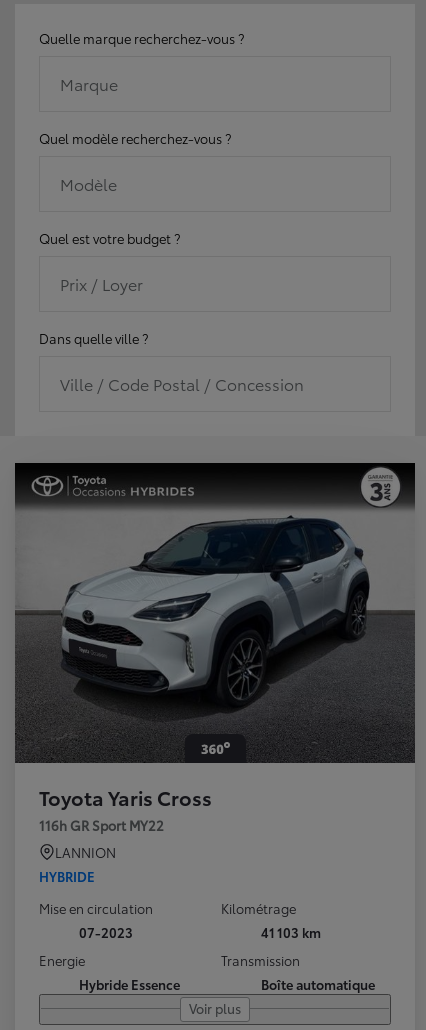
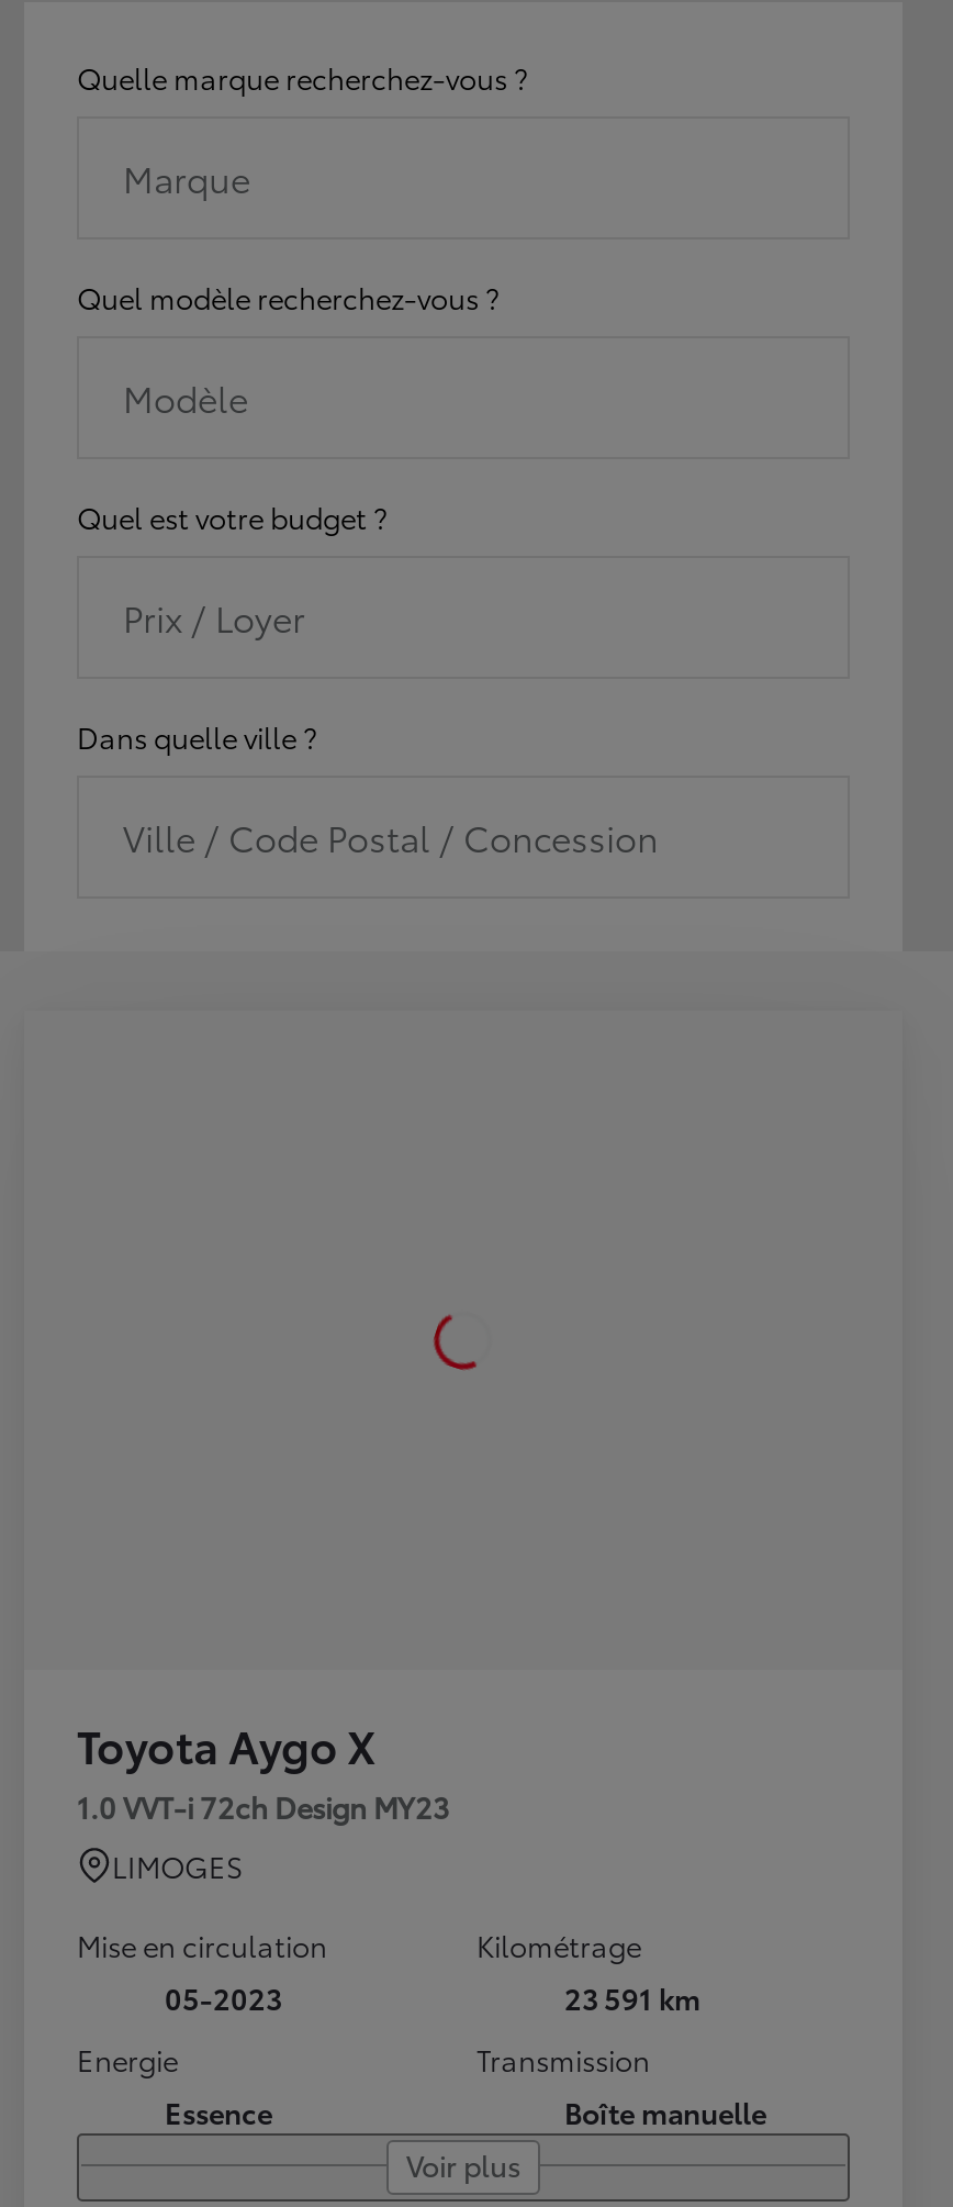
- [image]

- Toyota Yaris Cross
- 116h GR Sport MY22
+ Toyota Aygo X
+ 1.0 VVT-i 72ch Design MY23

- LANNION
- HYBRIDE
+ LIMOGES

- 07-2023
+ 05-2023

- 41 103 km
+ 23 591 km

- Hybride Essence
+ Essence

- Boîte automatique
+ Boîte manuelle
